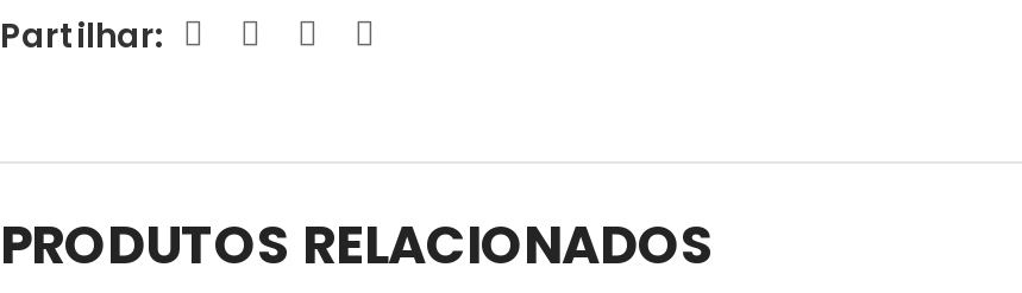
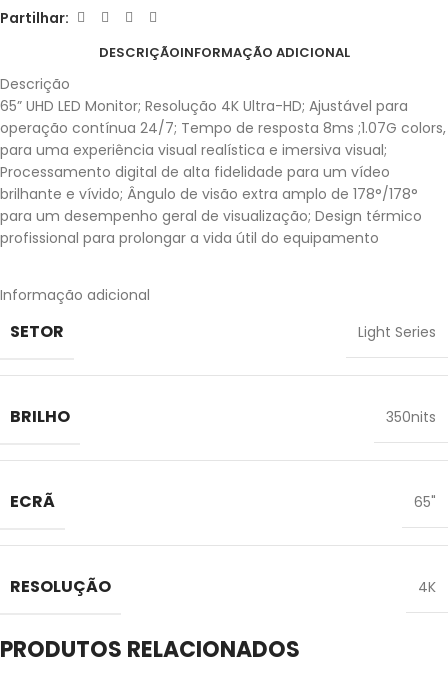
+ DESCRIÇÃOINFORMAÇÃO ADICIONAL
+ Descrição
+ 65” UHD LED Monitor; Resolução 4K Ultra-HD; Ajustável para
+ operação contínua 24/7; Tempo de resposta 8ms ;1.07G colors,
+ para uma experiência visual realística e imersiva visual;
+ Processamento digital de alta fidelidade para um vídeo
+ brilhante e vívido; Ângulo de visão extra amplo de 178°/178°
+ para um desempenho geral de visualização; Design térmico
+ profissional para prolongar a vida útil do equipamento
+ Informação adicional
+ SETOR
+ Light Series

+ BRILHO
+ 350nits

+ ECRÃ
+ 65"

+ RESOLUÇÃO
+ 4K
